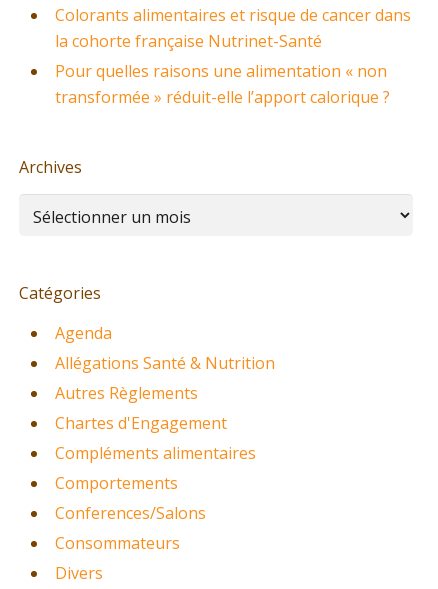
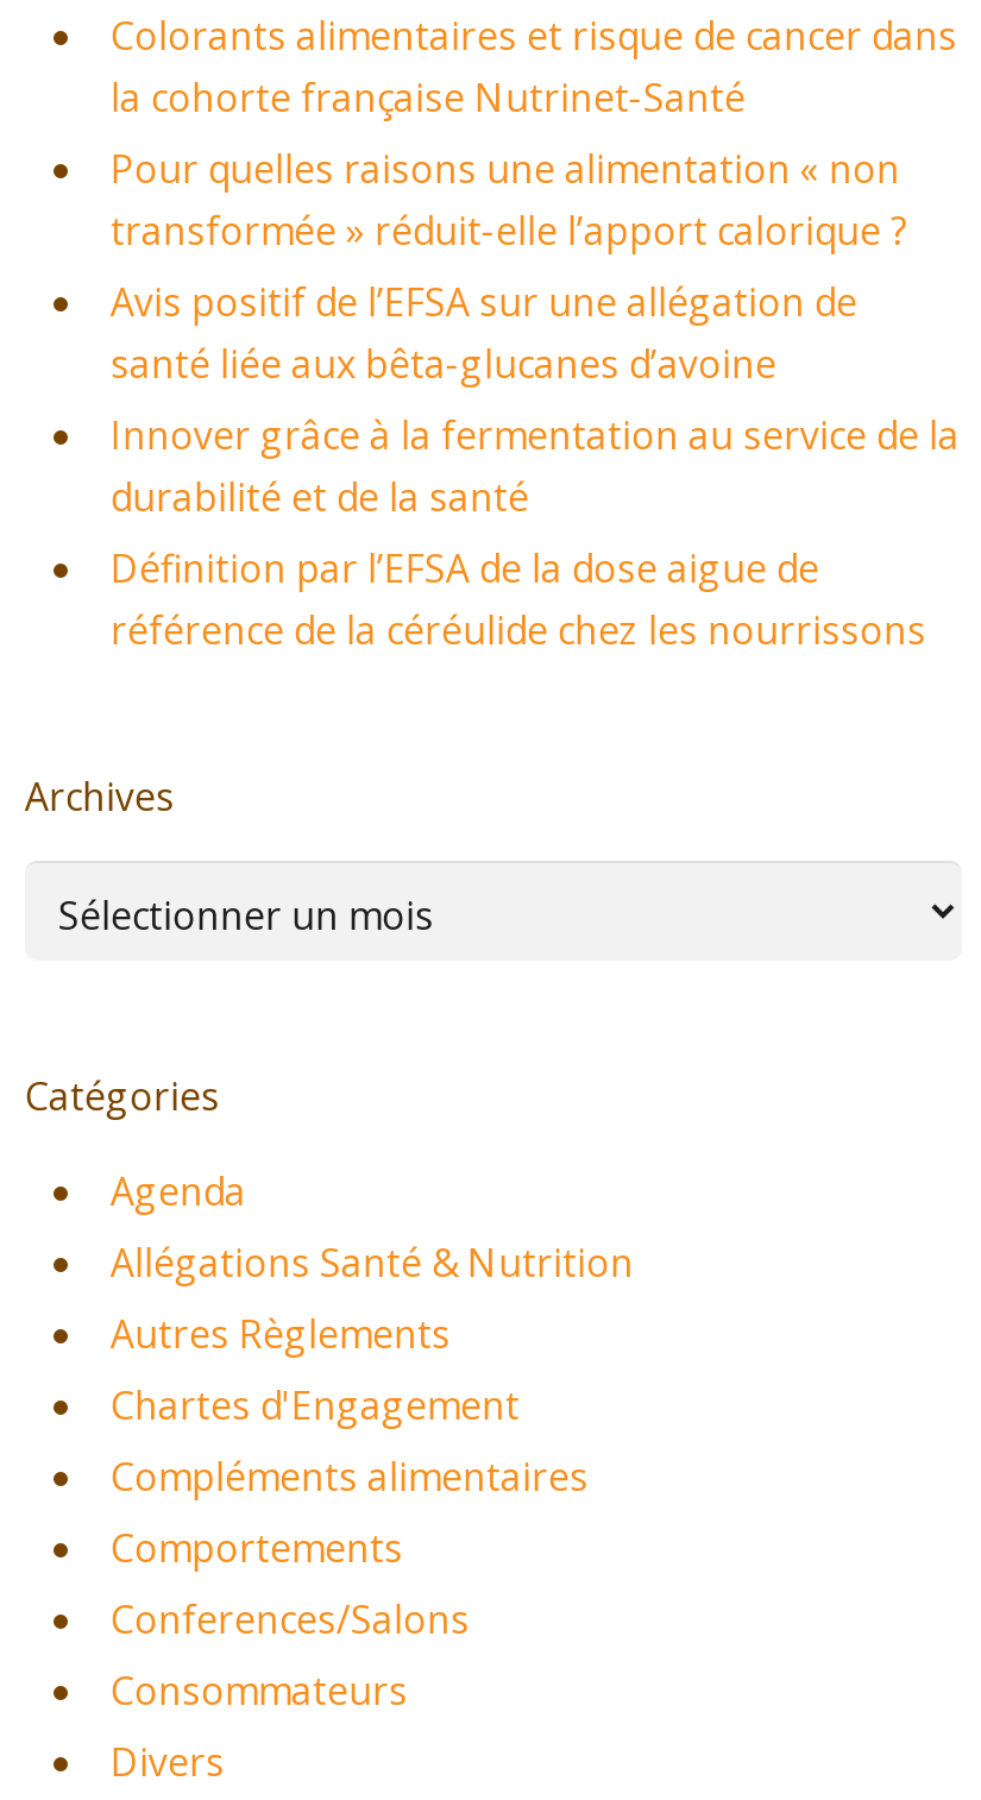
+ Avis positif de l’EFSA sur une allégation de
+ santé liée aux bêta-glucanes d’avoine
+ Innover grâce à la fermentation au service de la
+ durabilité et de la santé
+ Définition par l’EFSA de la dose aigue de
+ référence de la céréulide chez les nourrissons
